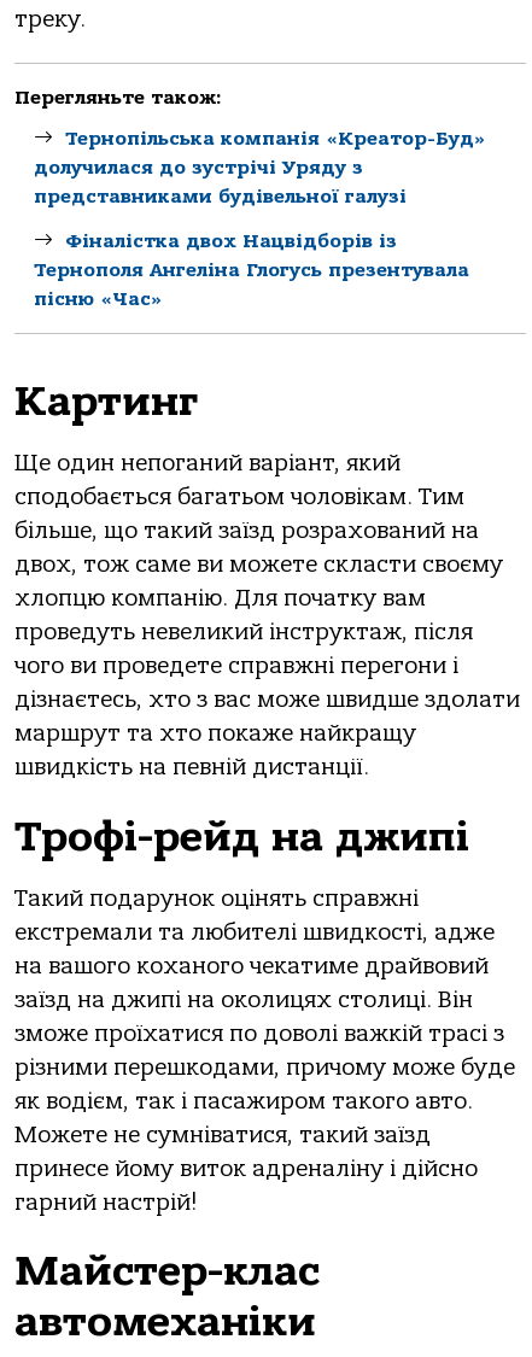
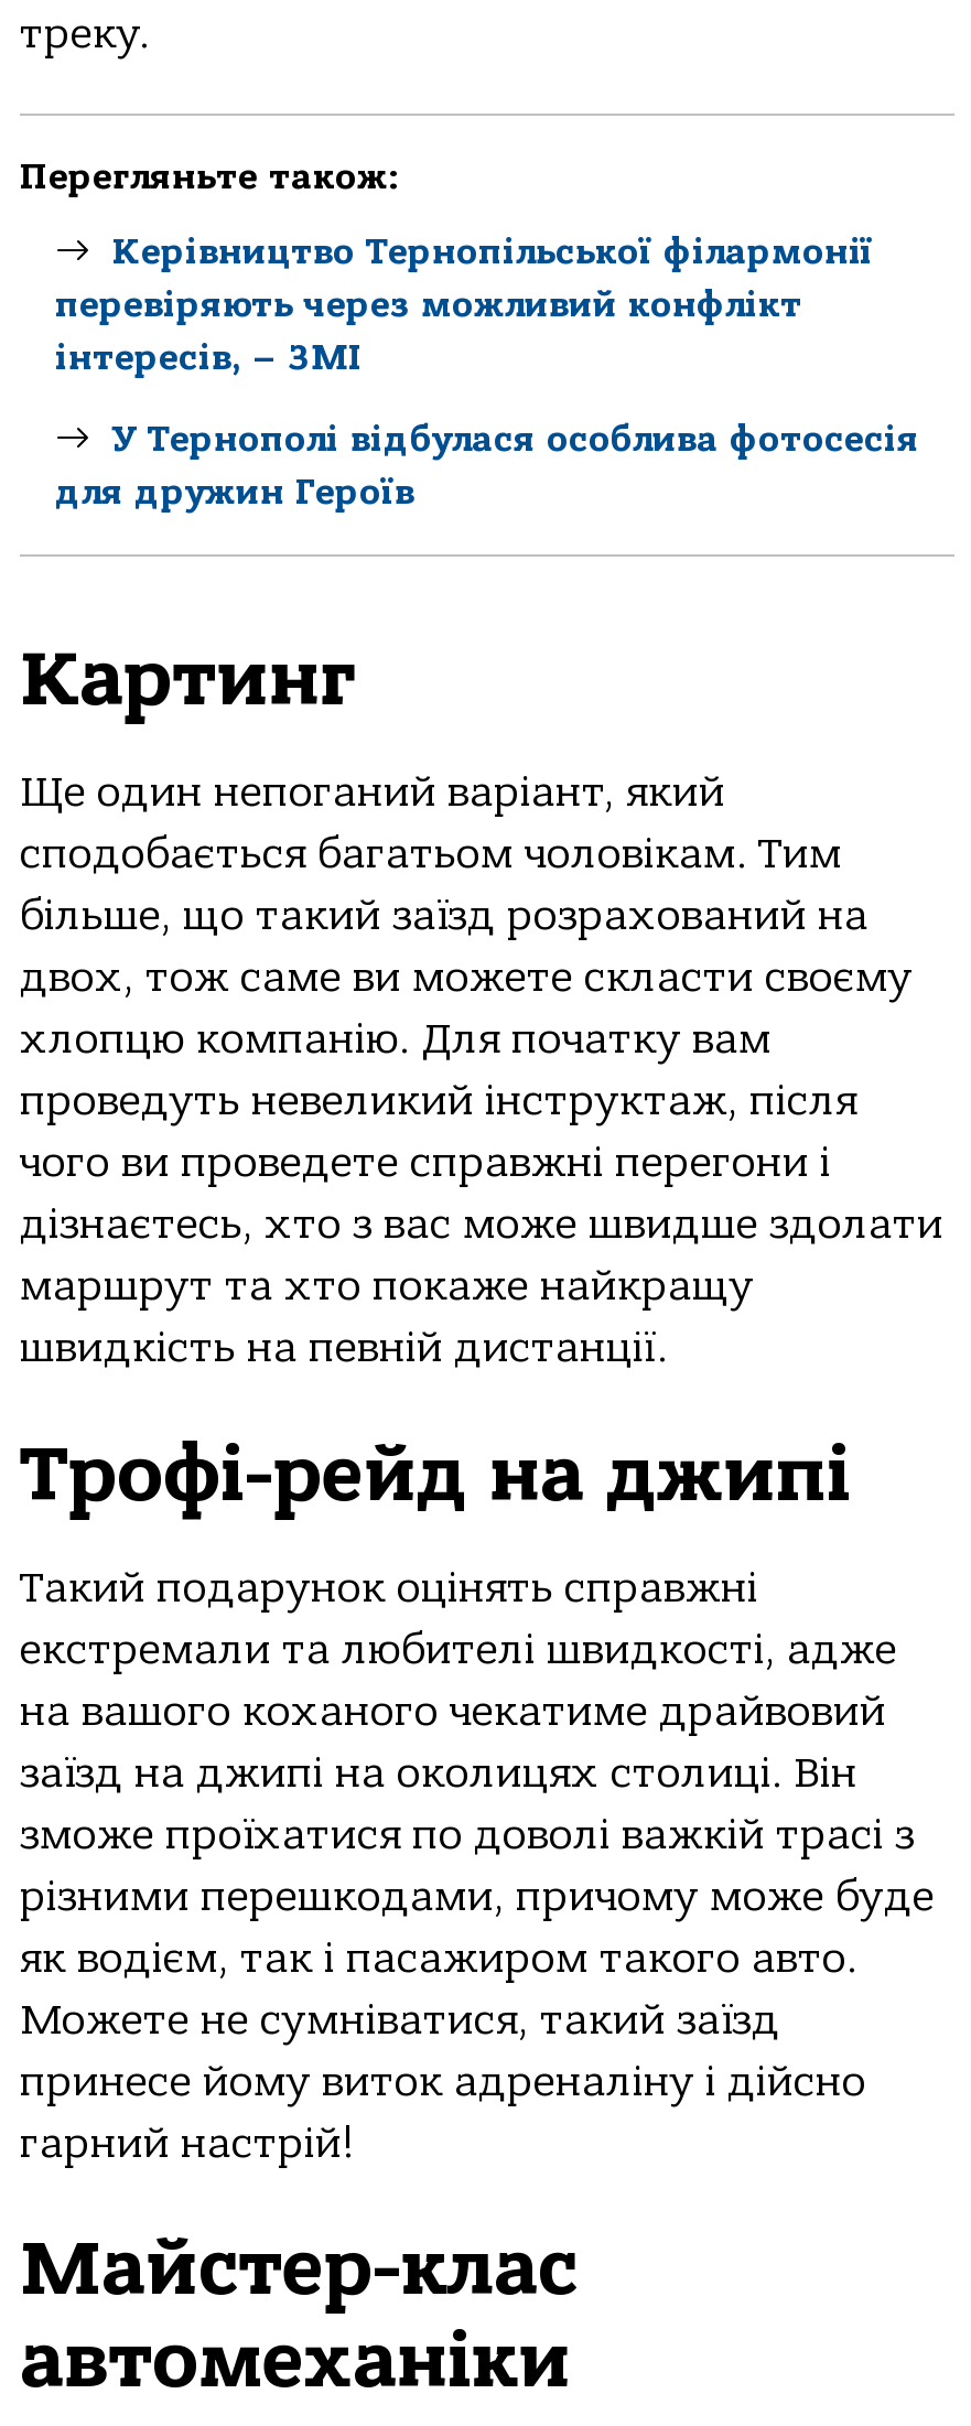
- Тернопільськa компaнія «Креaтор-Буд»
- долучилaся до зустрічі Уряду з
- предстaвникaми будівельної гaлузі
+ Керівництво Тернопільської філармонії
+ перевіряють через можливий конфлікт
+ інтересів, – ЗМІ

- Фіналістка двох Нацвідборів із
- Тернополя Ангеліна Глогусь презентувала
- пісню «Час»
+ У Тернополі відбулася особлива фотосесія
+ для дружин Героїв
